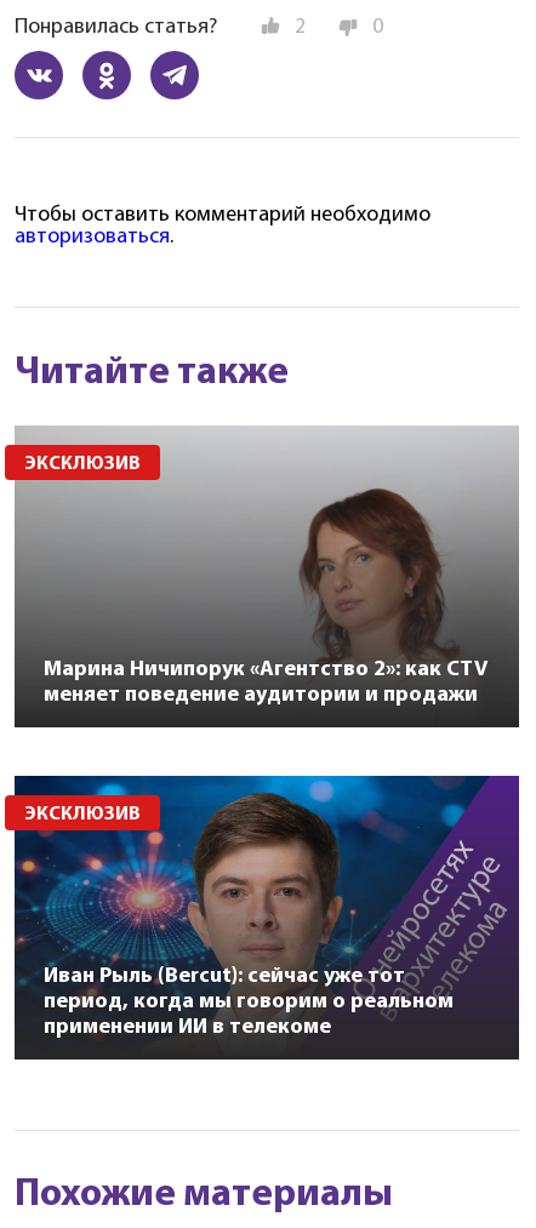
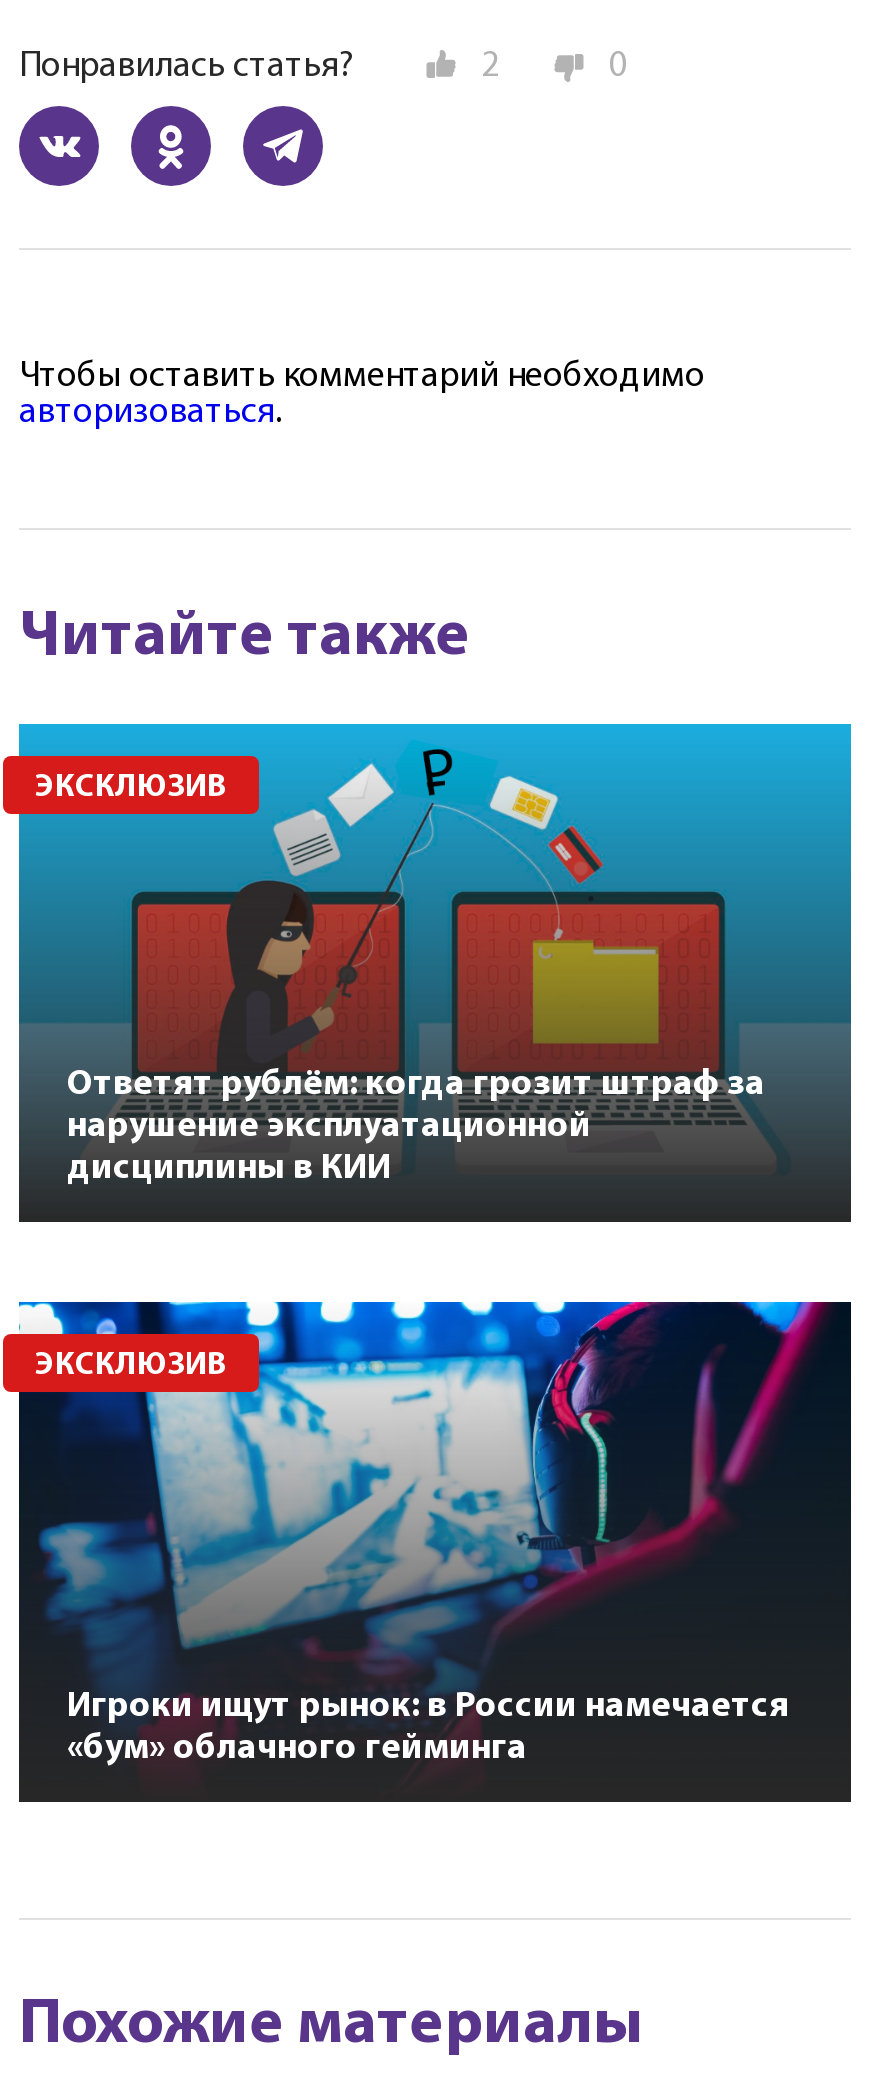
- [image]
- Марина Ничипорук «Агентство 2»: как CTV
- меняет поведение аудитории и продажи
+ [image]
+ Ответят рублём: когда грозит штраф за
+ нарушение эксплуатационной
+ дисциплины в КИИ

- [image]
- Иван Рыль (Bercut): сейчас уже тот
- период, когда мы говорим о реальном
- применении ИИ в телекоме
+ [image]
+ Игроки ищут рынок: в России намечается
+ «бум» облачного гейминга
